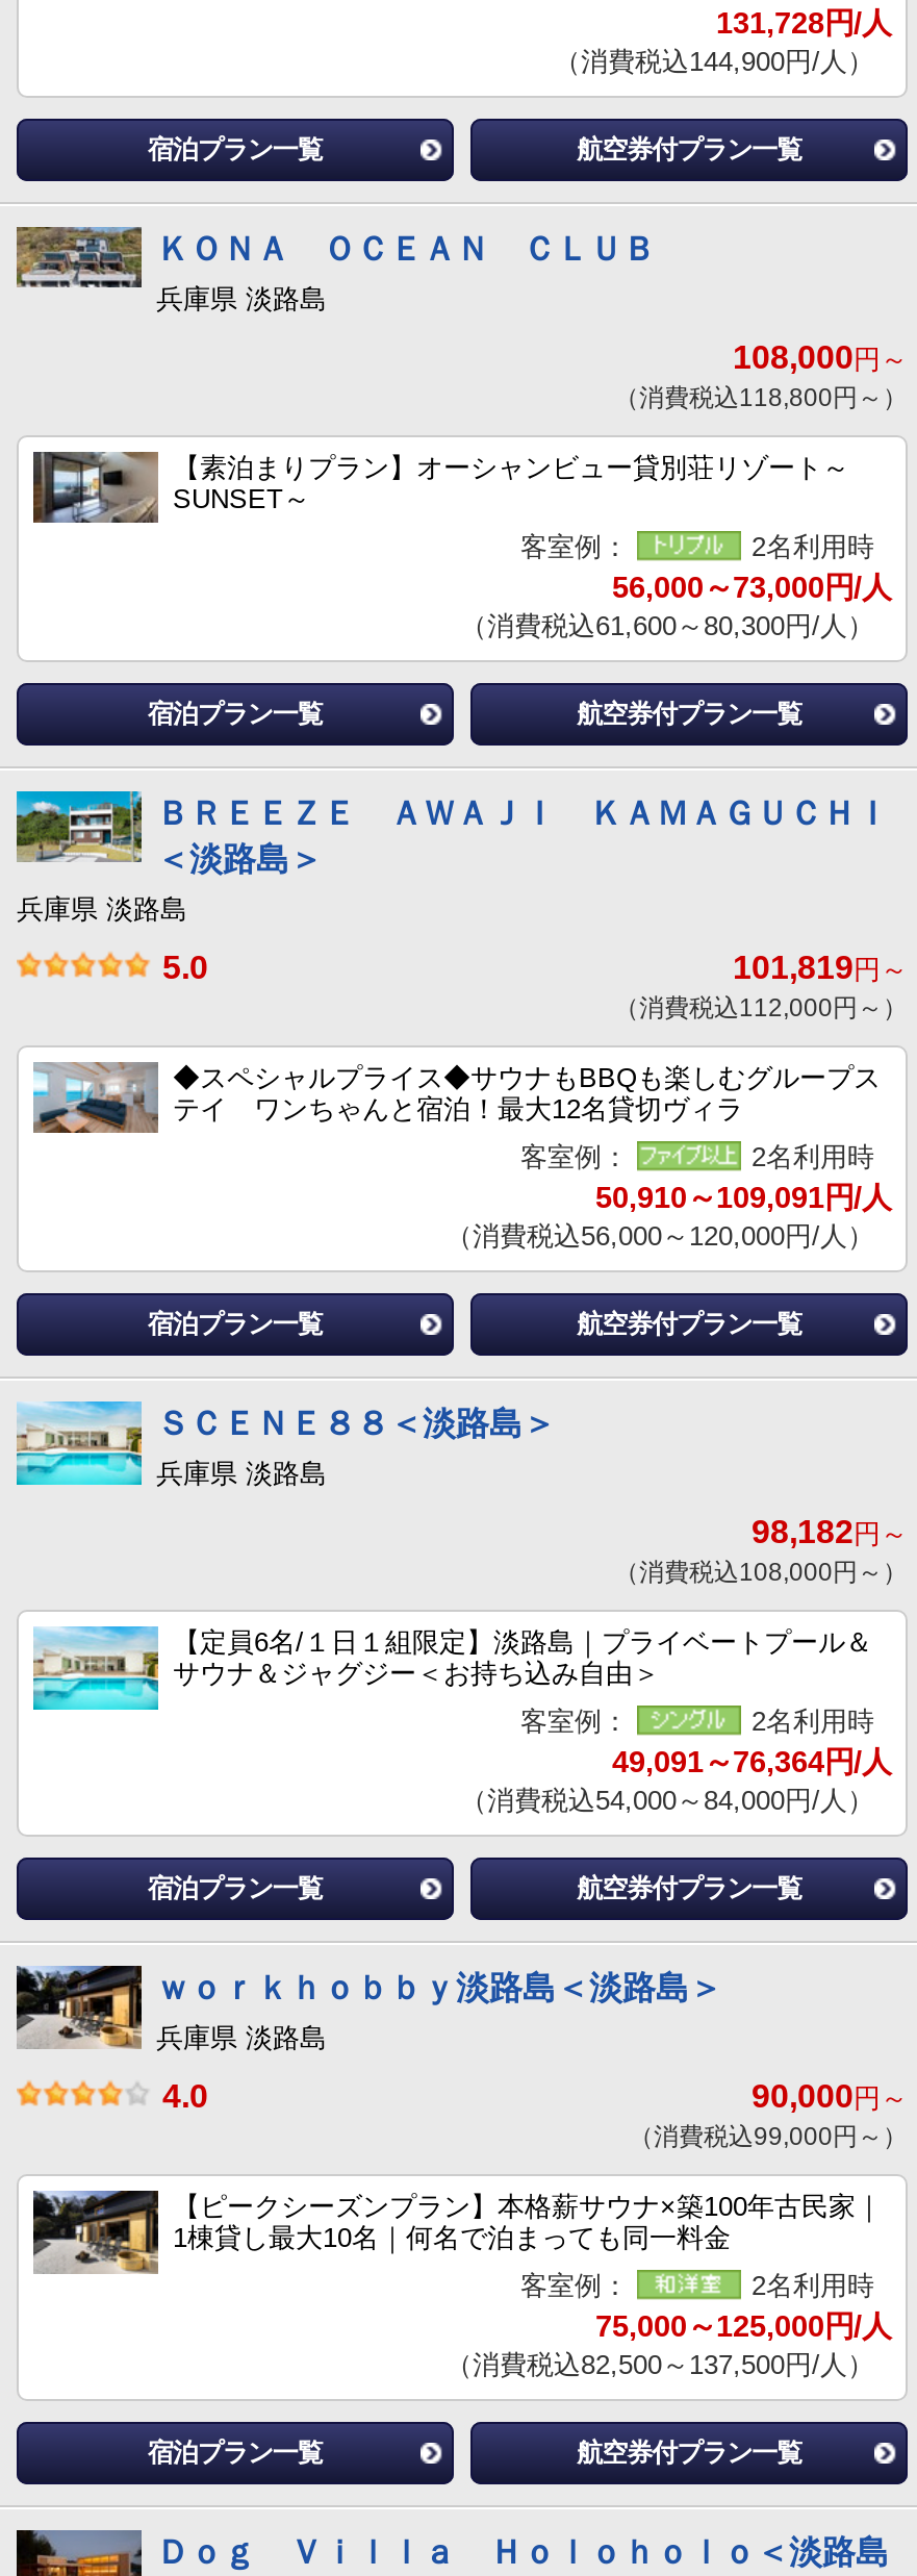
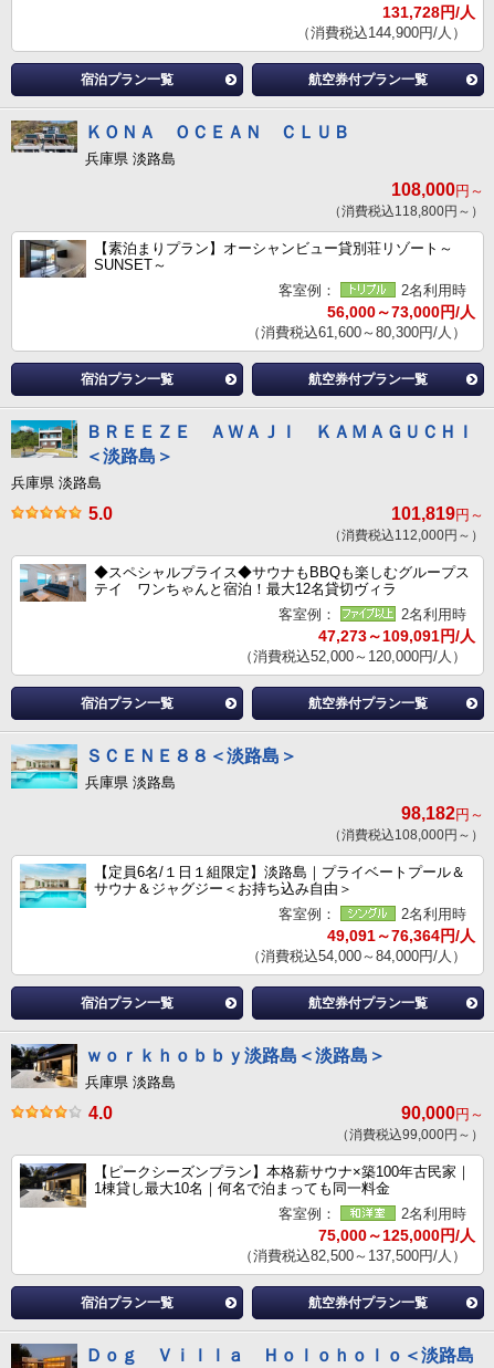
- 50,910～109,091円/人
+ 47,273～109,091円/人

- （消費税込56,000～120,000円/人）
+ （消費税込52,000～120,000円/人）
